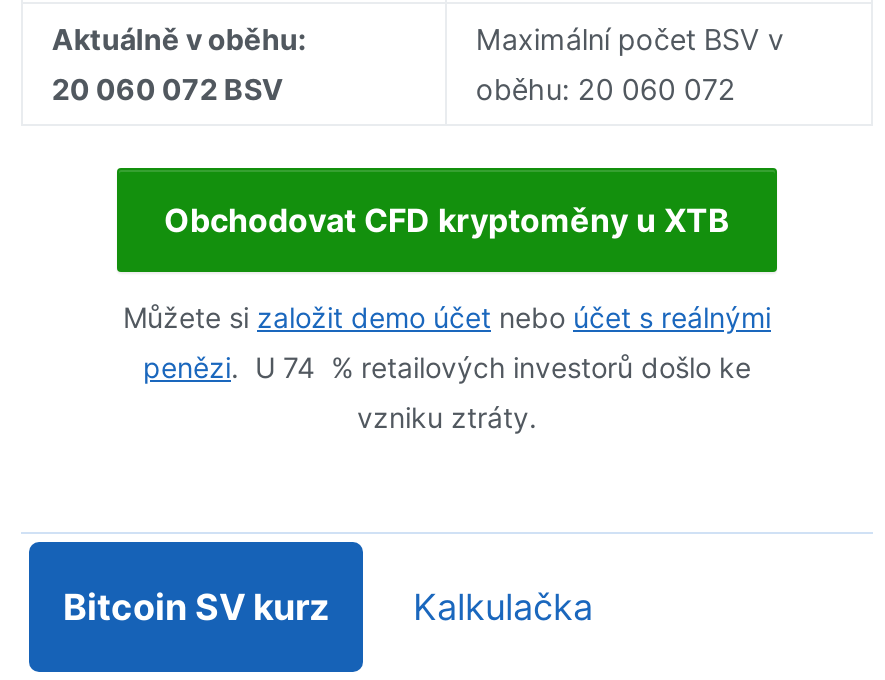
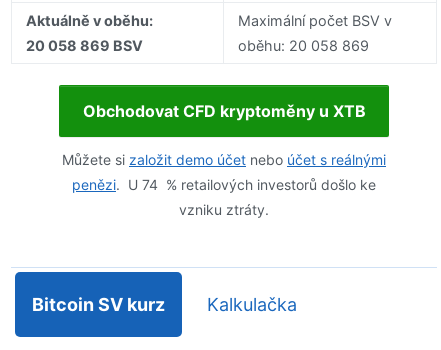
- 20 060 072 BSV
+ 20 058 869 BSV

- oběhu: 20 060 072
+ oběhu: 20 058 869
